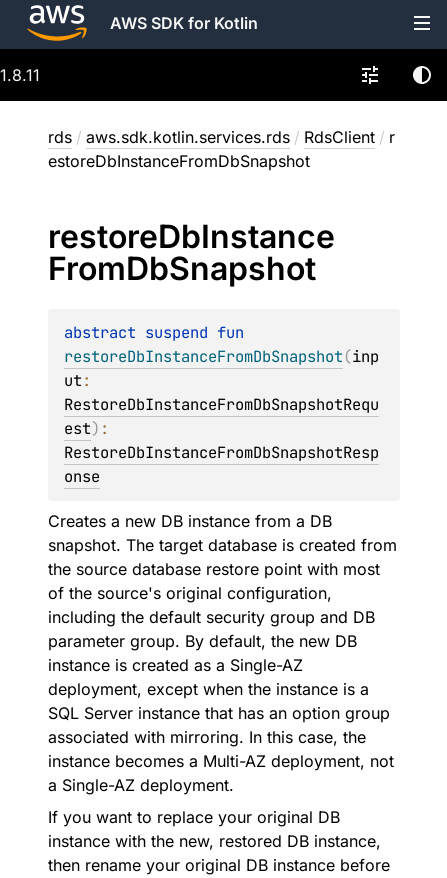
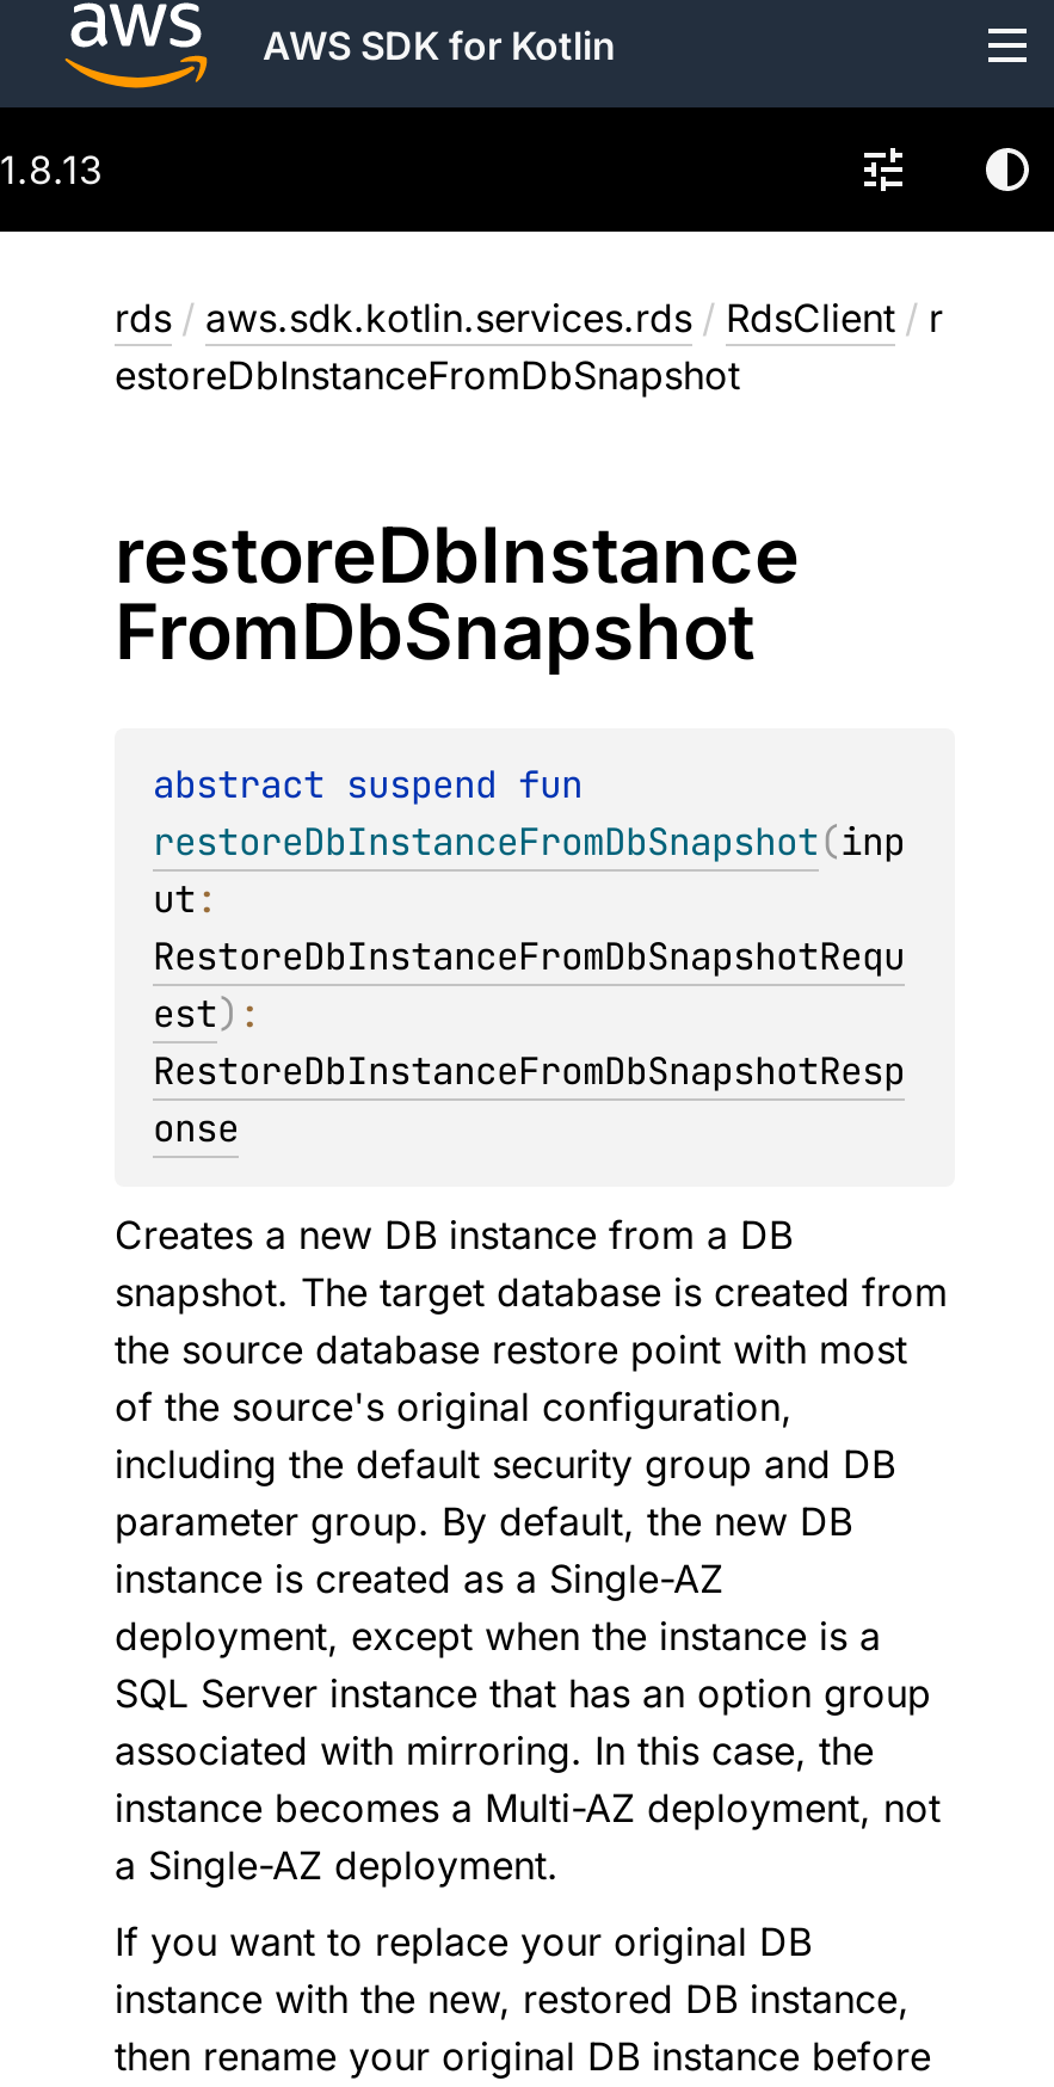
- 1.8.11
+ 1.8.13
